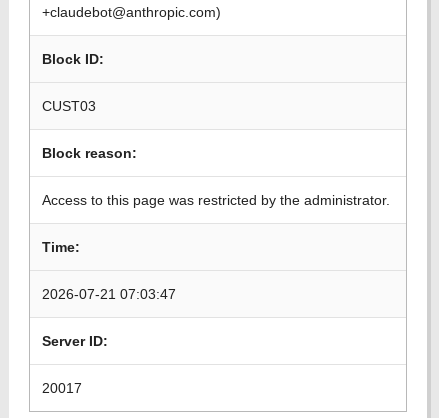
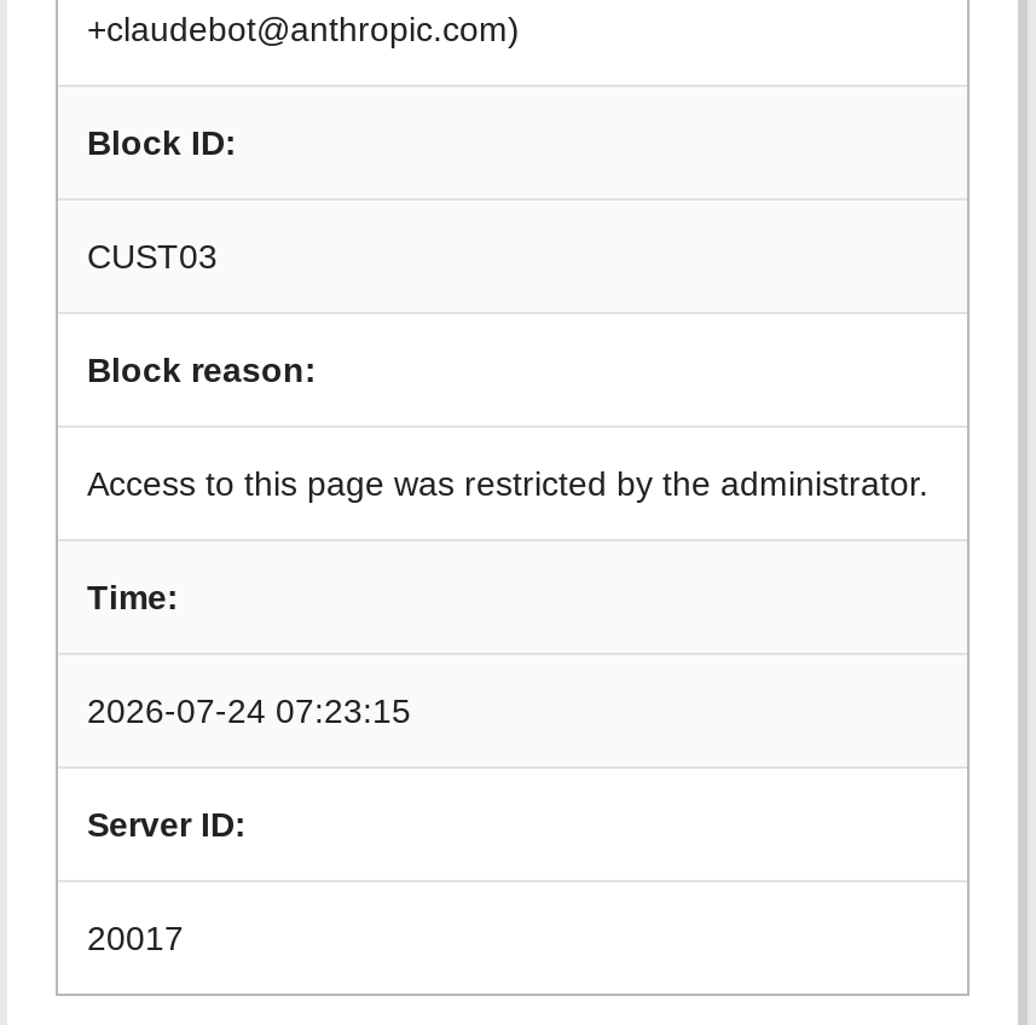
- 2026-07-21 07:03:47
+ 2026-07-24 07:23:15
